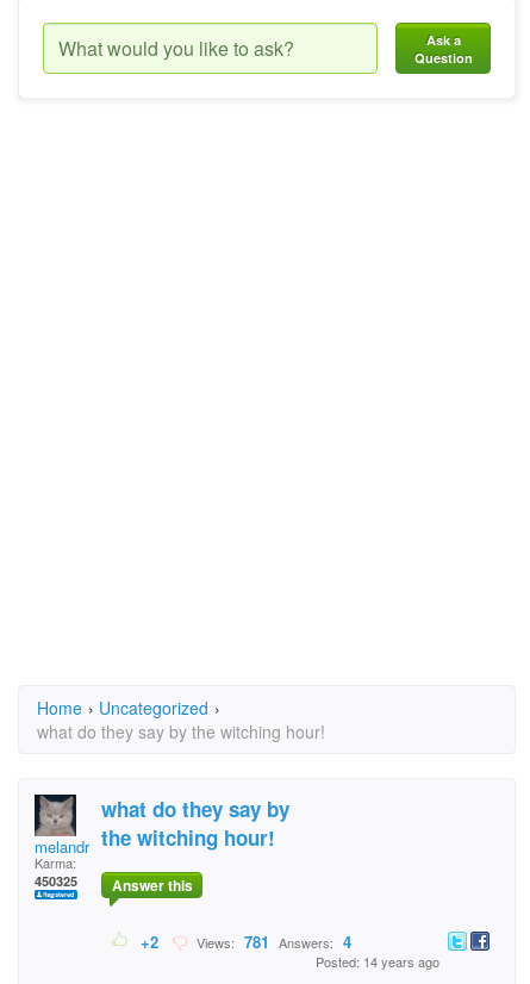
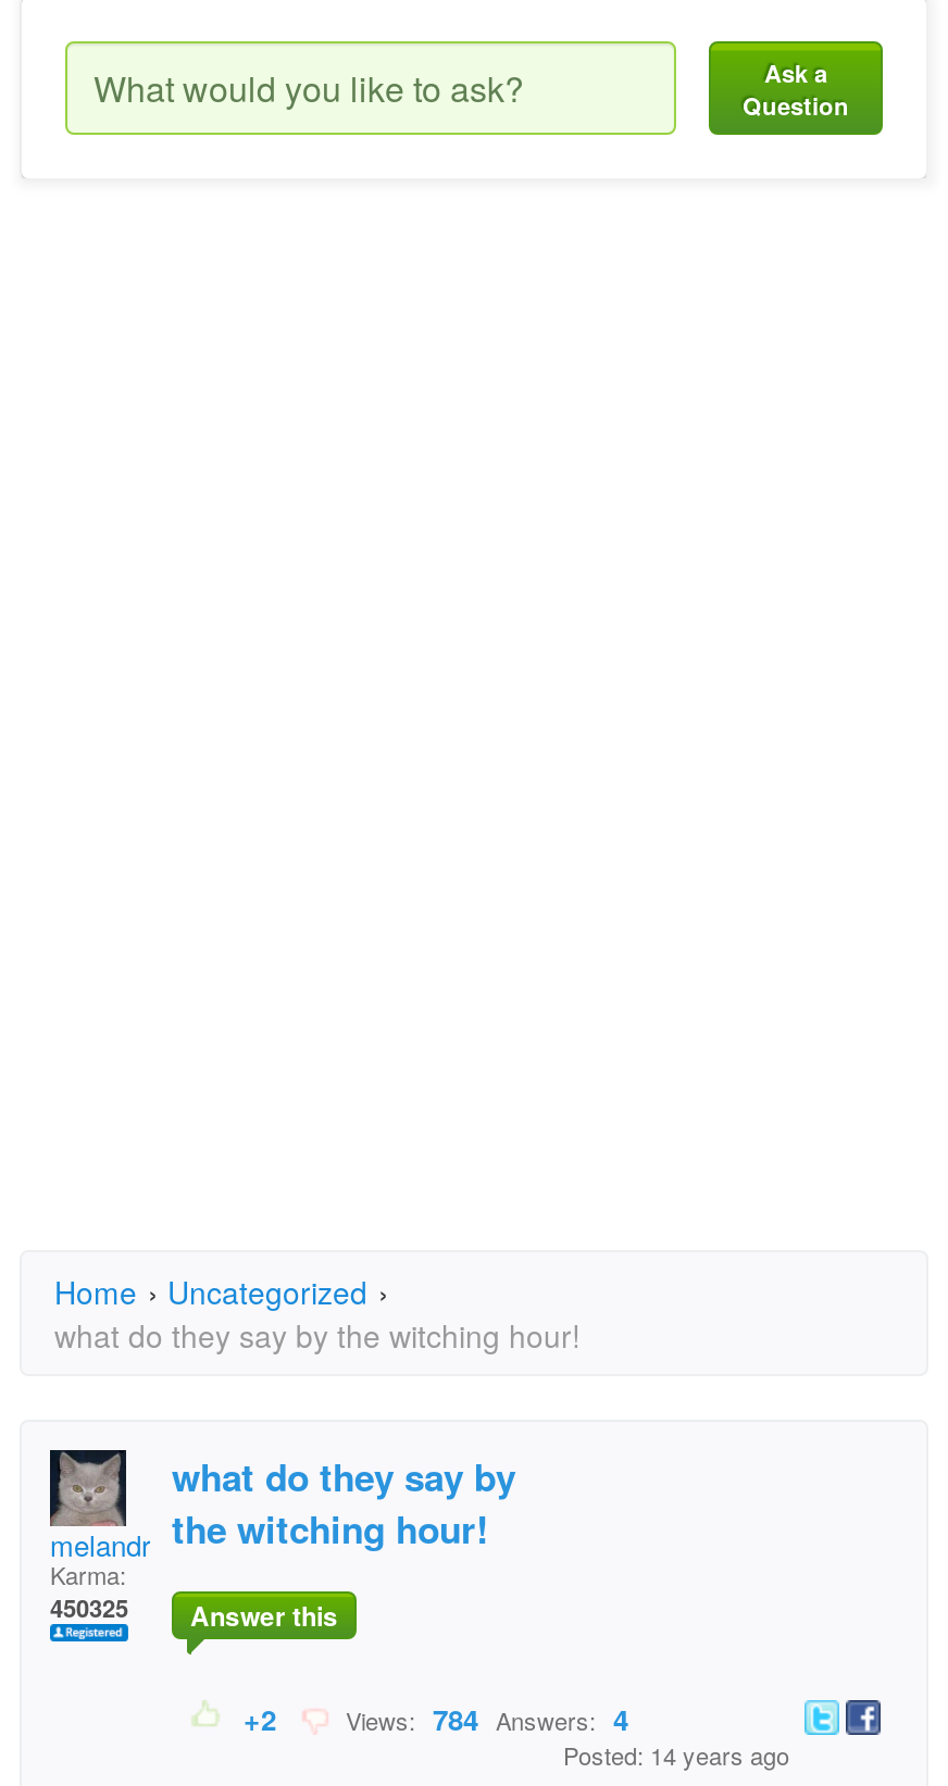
- Views: 781 Answers: 4
+ Views: 784 Answers: 4
